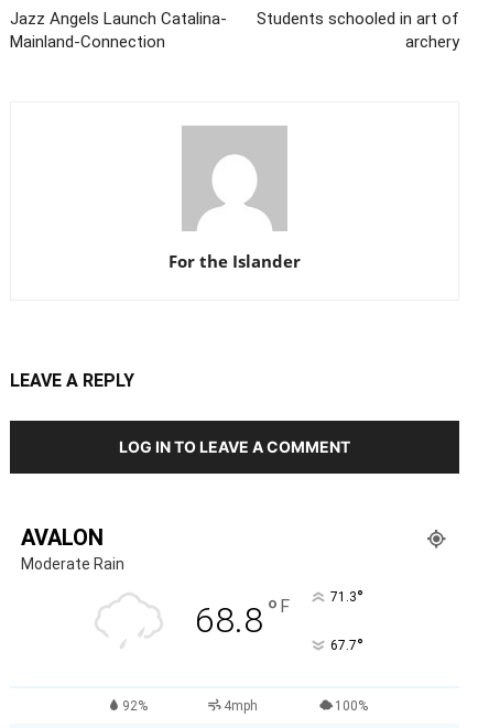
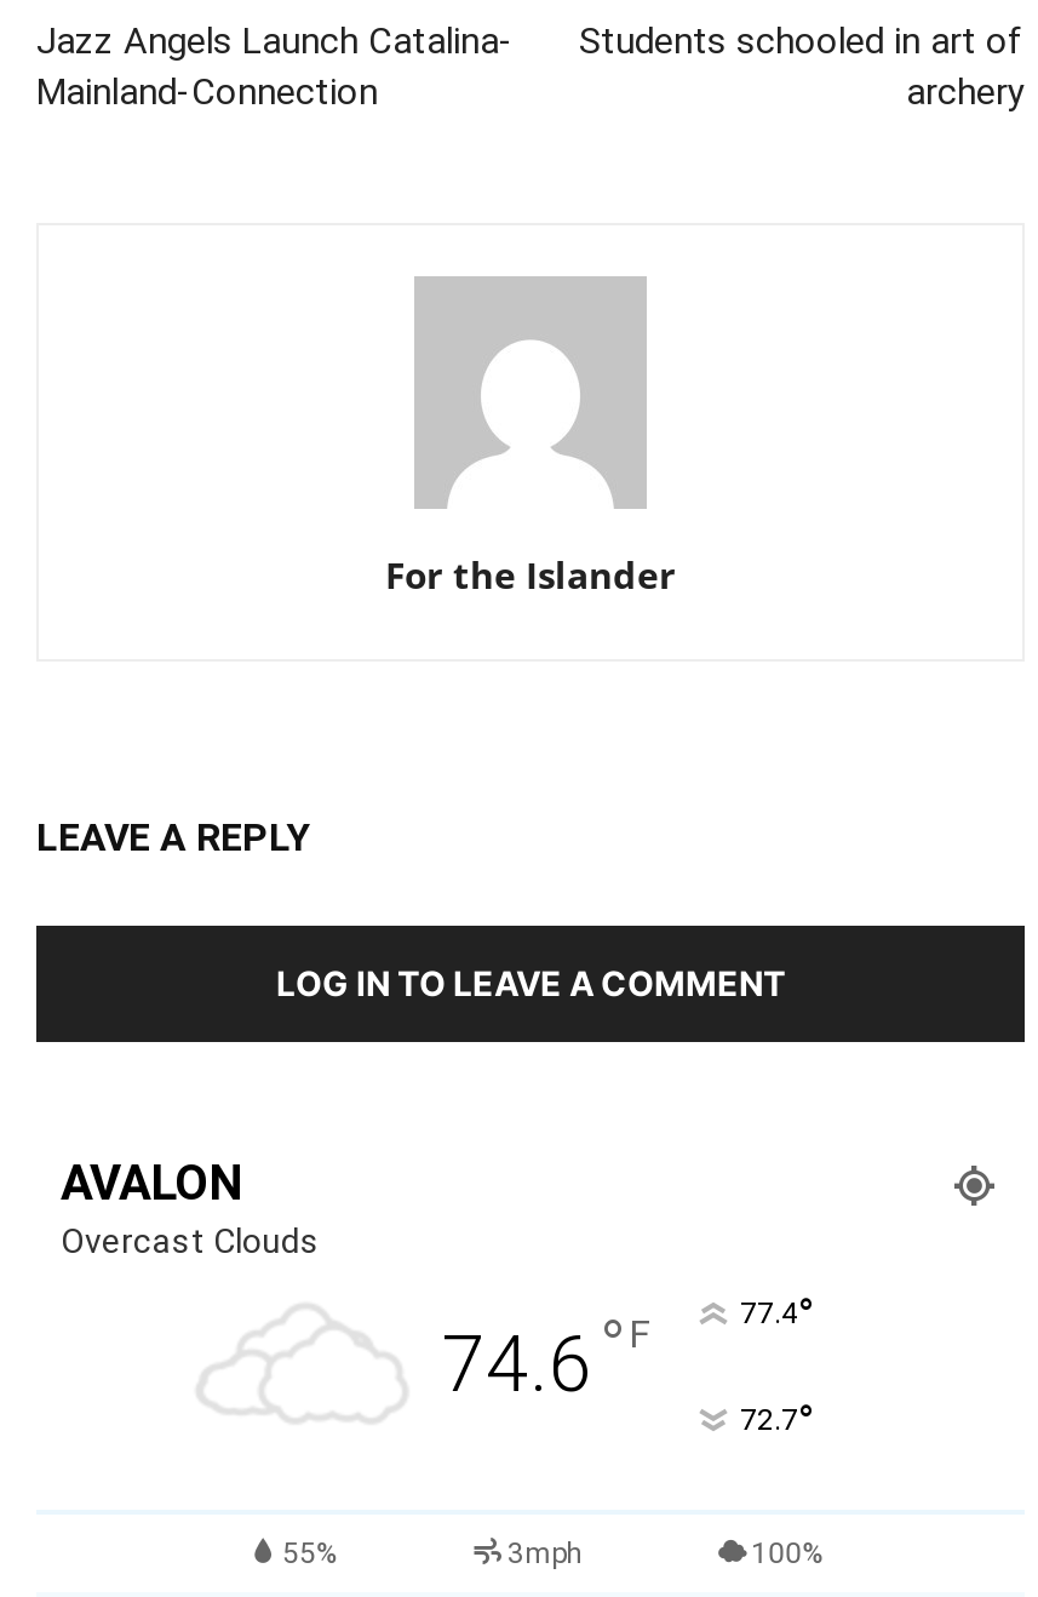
- Moderate Rain
- 68.8 °F
- 71.3°
+ Overcast Clouds
+ 74.6 °F
+ 77.4°

- 67.7°
+ 72.7°

- 92%
- 4mph
+ 55%
+ 3mph
